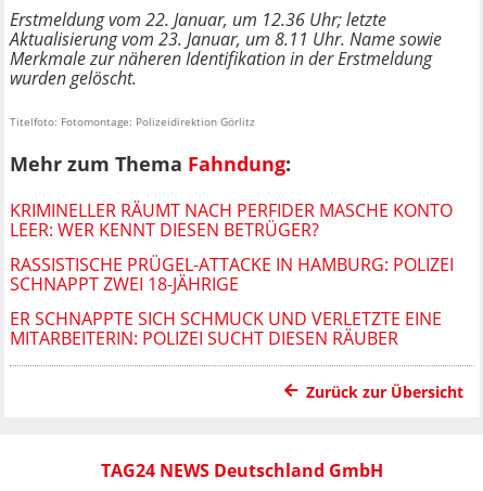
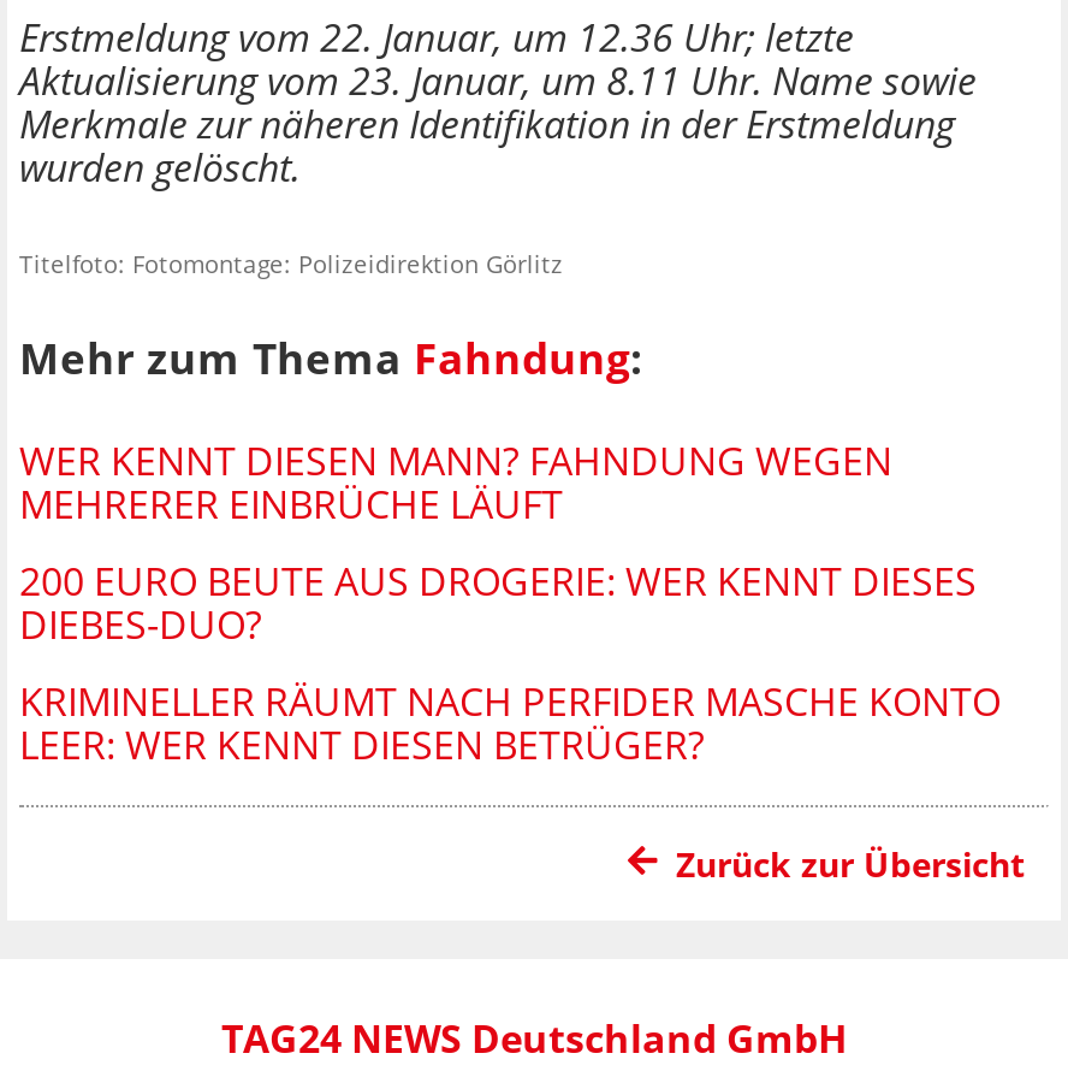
+ WER KENNT DIESEN MANN? FAHNDUNG WEGEN
+ MEHRERER EINBRÜCHE LÄUFT
+ 200 EURO BEUTE AUS DROGERIE: WER KENNT DIESES
+ DIEBES-DUO?

moved down: KRIMINELLER RÄUMT NACH PERFIDER MASCHE KONTO | LEER: WER KENNT DIESEN BETRÜGER?

- RASSISTISCHE PRÜGEL-ATTACKE IN HAMBURG: POLIZEI
- SCHNAPPT ZWEI 18-JÄHRIGE
- ER SCHNAPPTE SICH SCHMUCK UND VERLETZTE EINE
- MITARBEITERIN: POLIZEI SUCHT DIESEN RÄUBER
